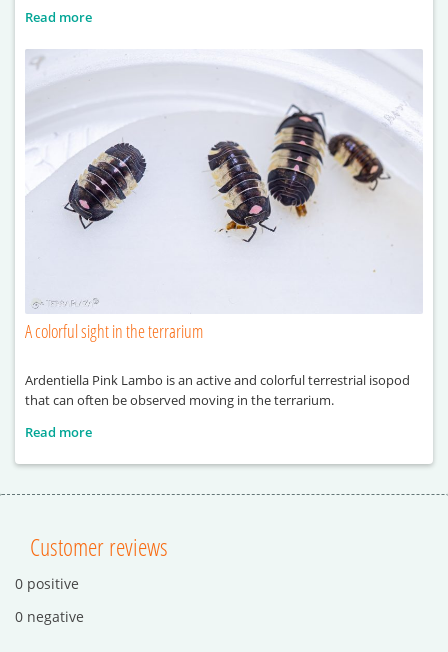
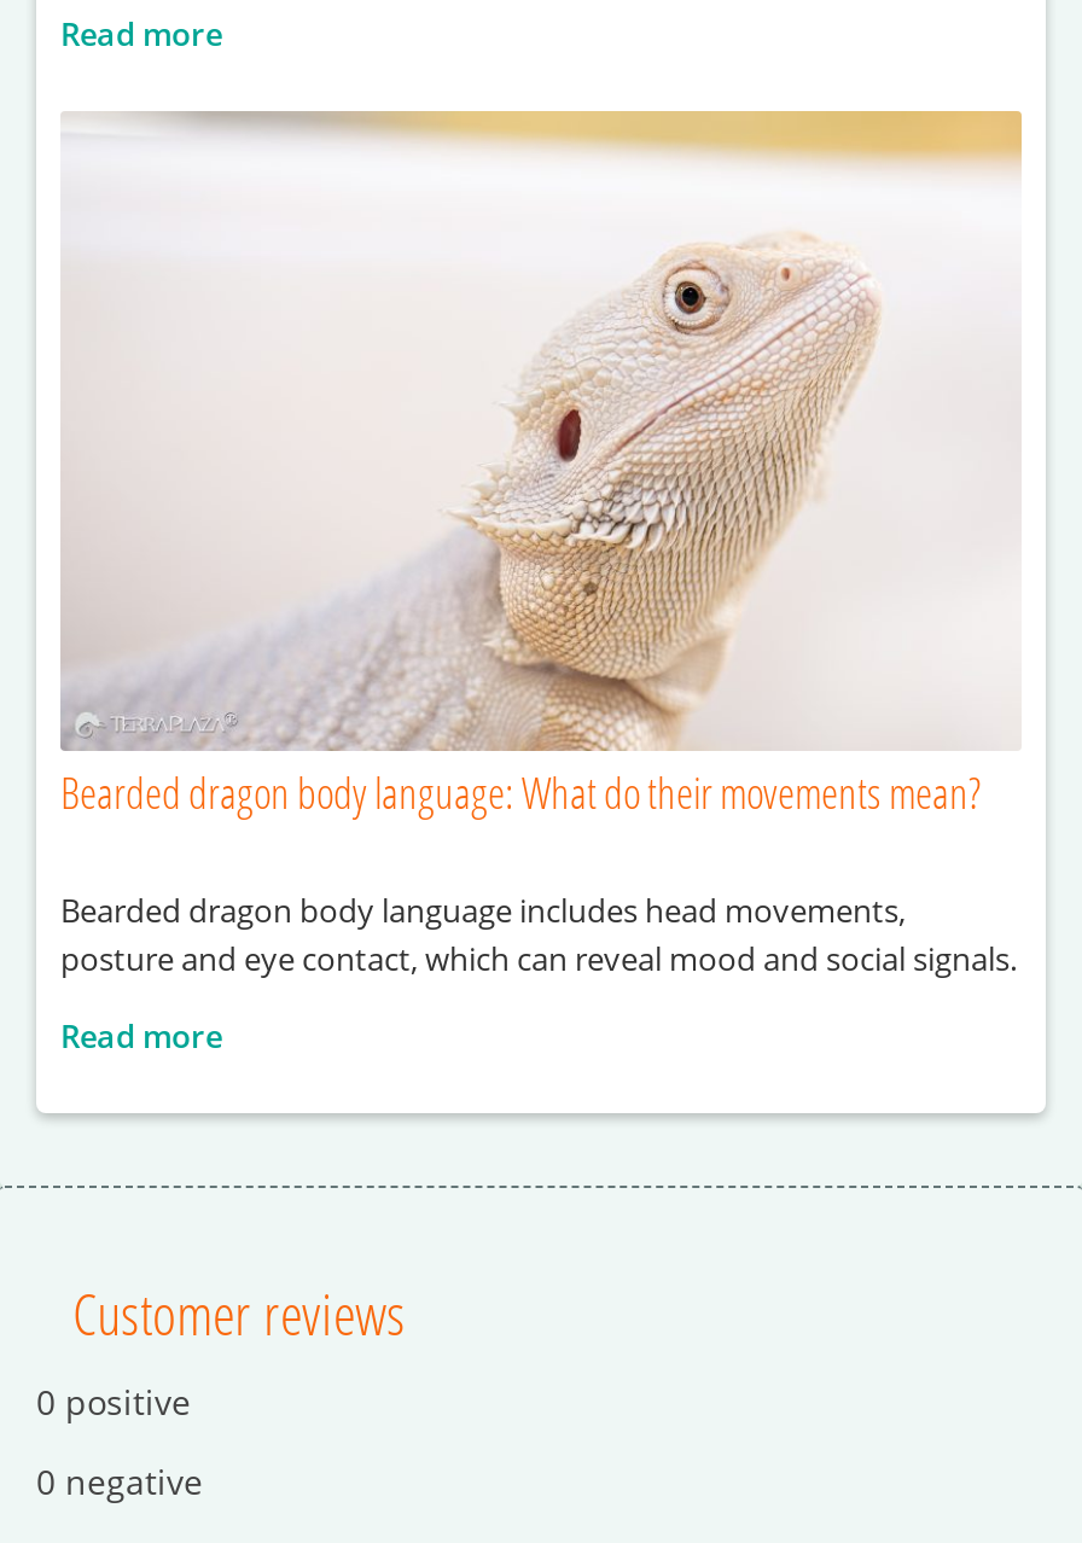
- [image]
- A colorful sight in the terrarium
+ [image]
+ Bearded dragon body language: What do their movements mean?

- Ardentiella Pink Lambo is an active and colorful terrestrial isopod
- that can often be observed moving in the terrarium.
+ Bearded dragon body language includes head movements,
+ posture and eye contact, which can reveal mood and social signals.
